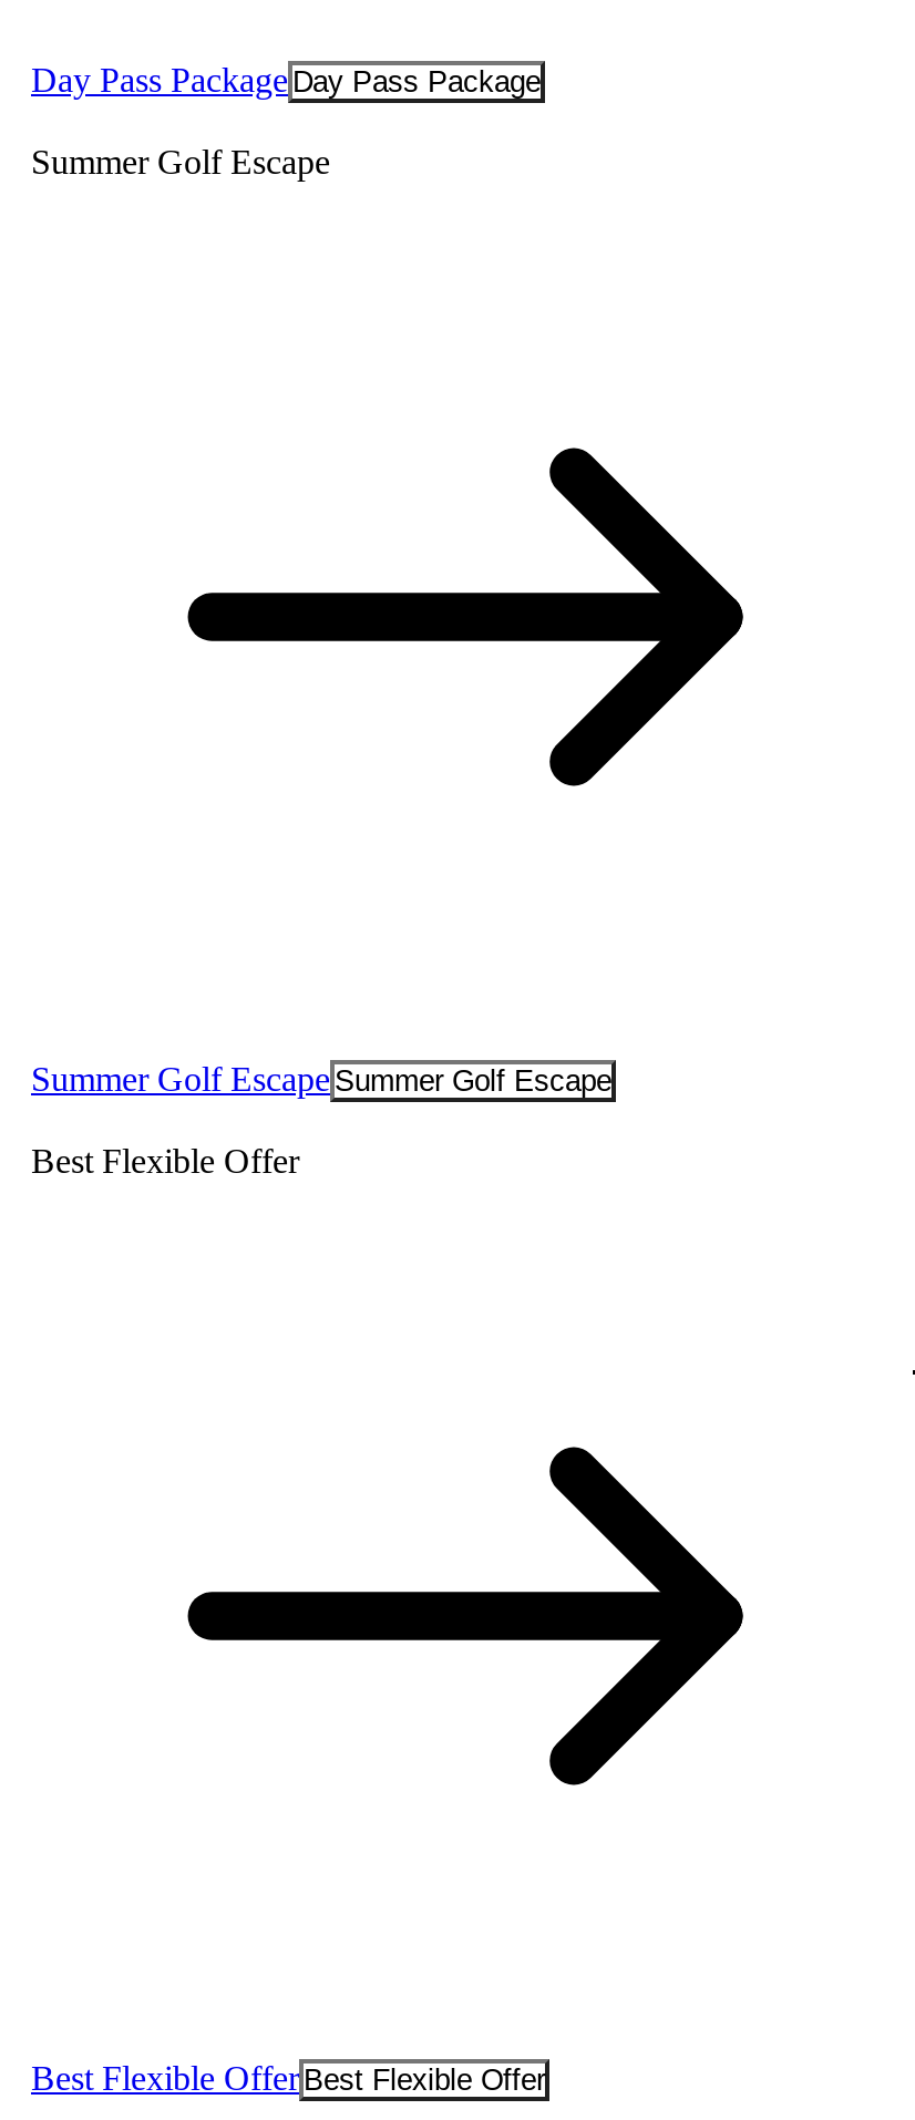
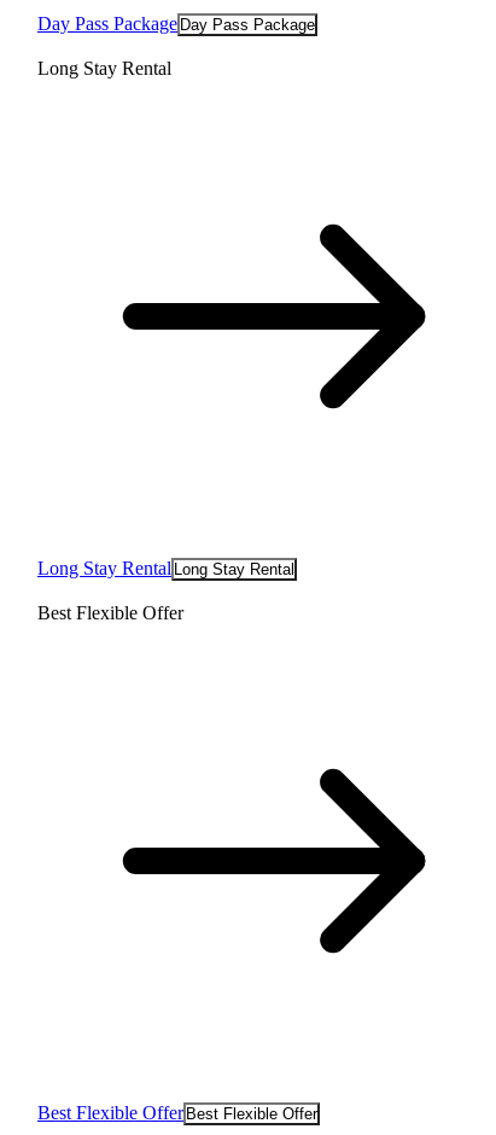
- Summer Golf Escape
+ Long Stay Rental

- Summer Golf Escape Summer Golf Escape
+ Long Stay Rental Long Stay Rental
